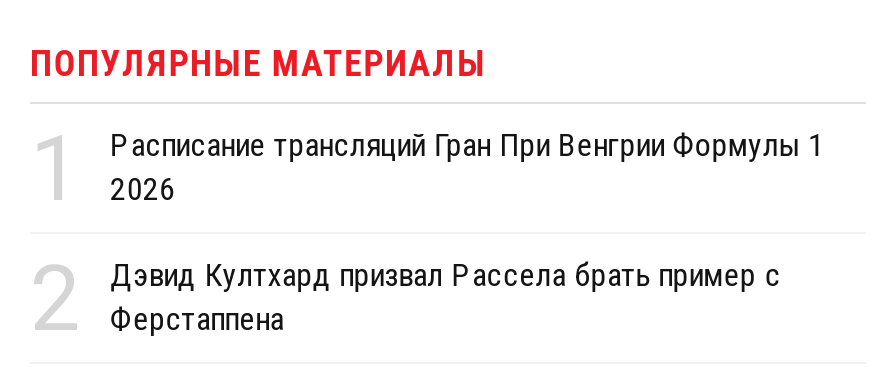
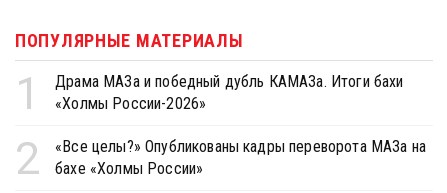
- Расписание трансляций Гран При Венгрии Формулы 1
- 2026
+ Драма МАЗа и победный дубль КАМАЗа. Итоги бахи
+ «Холмы России-2026»

- Дэвид Култхард призвал Рассела брать пример с
- Ферстаппена
+ «Все целы?» Опубликованы кадры переворота МАЗа на
+ бахе «Холмы России»
